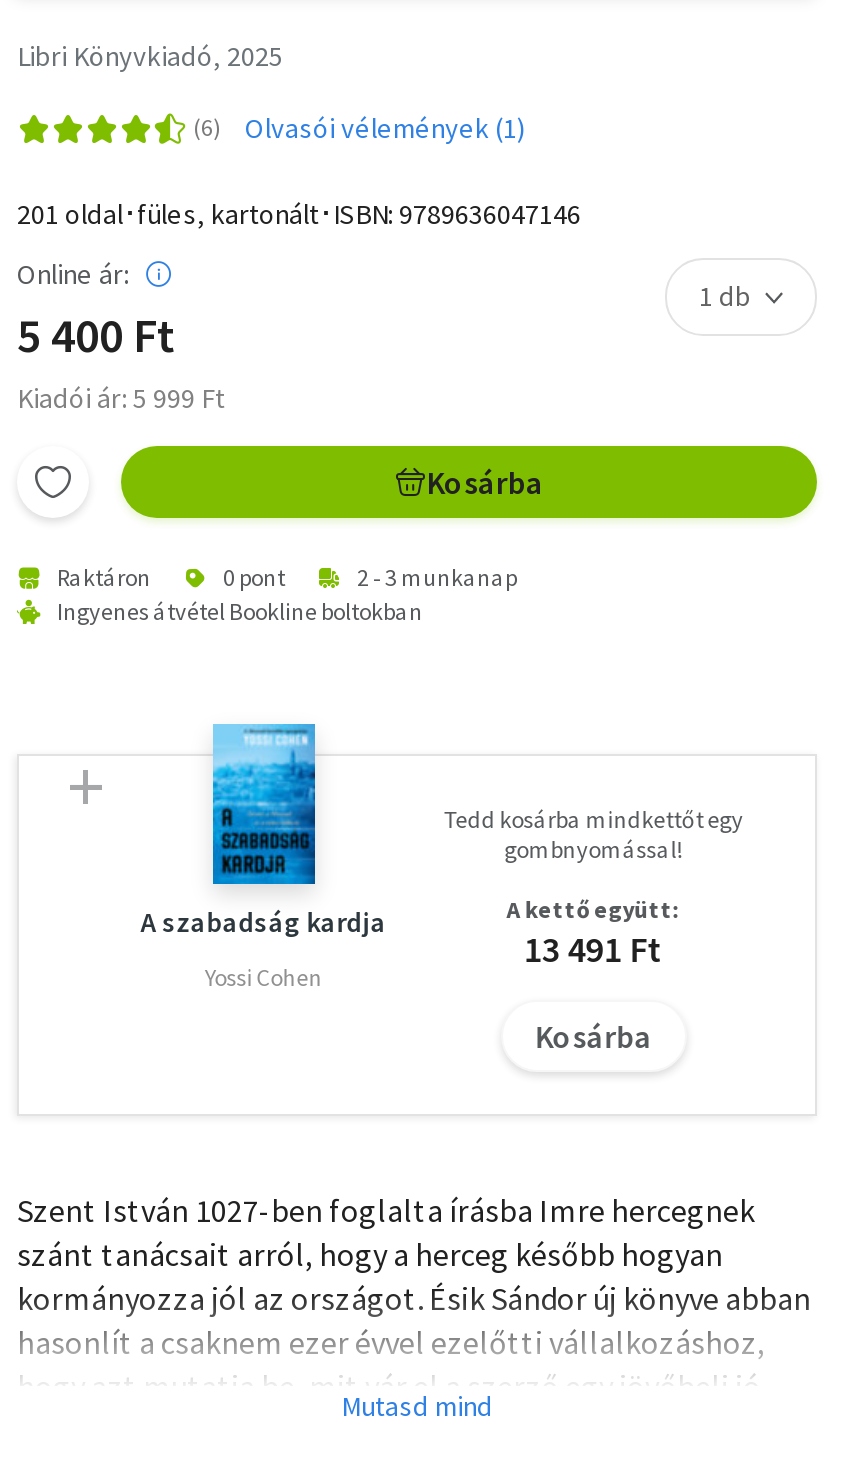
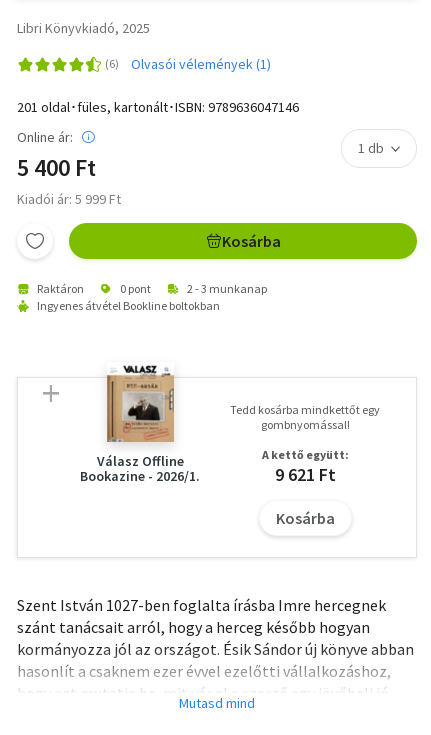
- [image]
- A szabadság kardja
- Yossi Cohen
+ [image]
+ Válasz Offline
+ Bookazine - 2026/1.

- 13 491 Ft
+ 9 621 Ft
